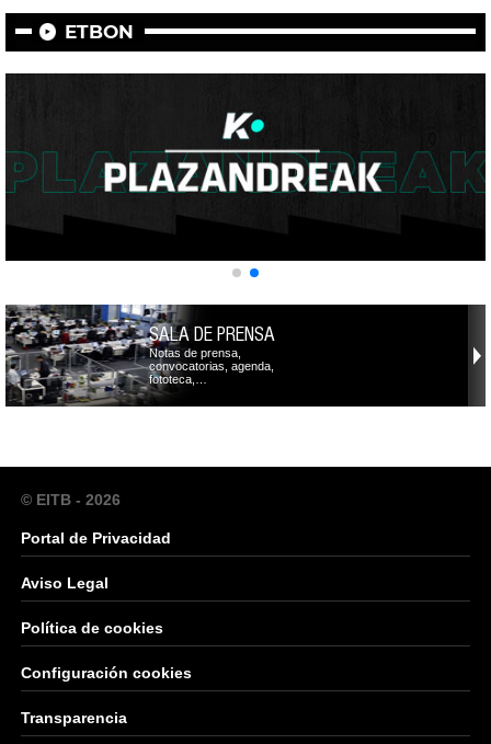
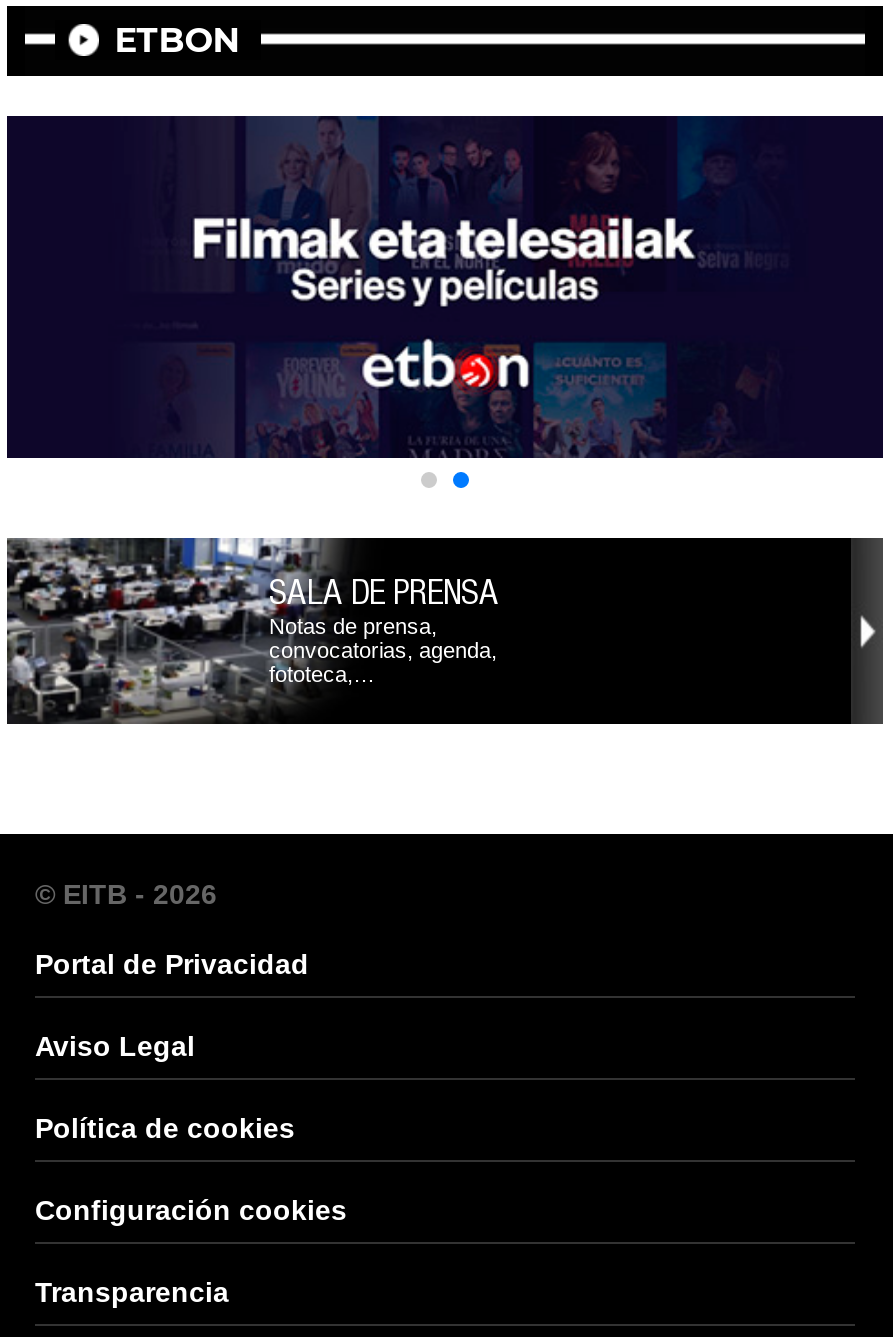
- [image]
+ [image]
